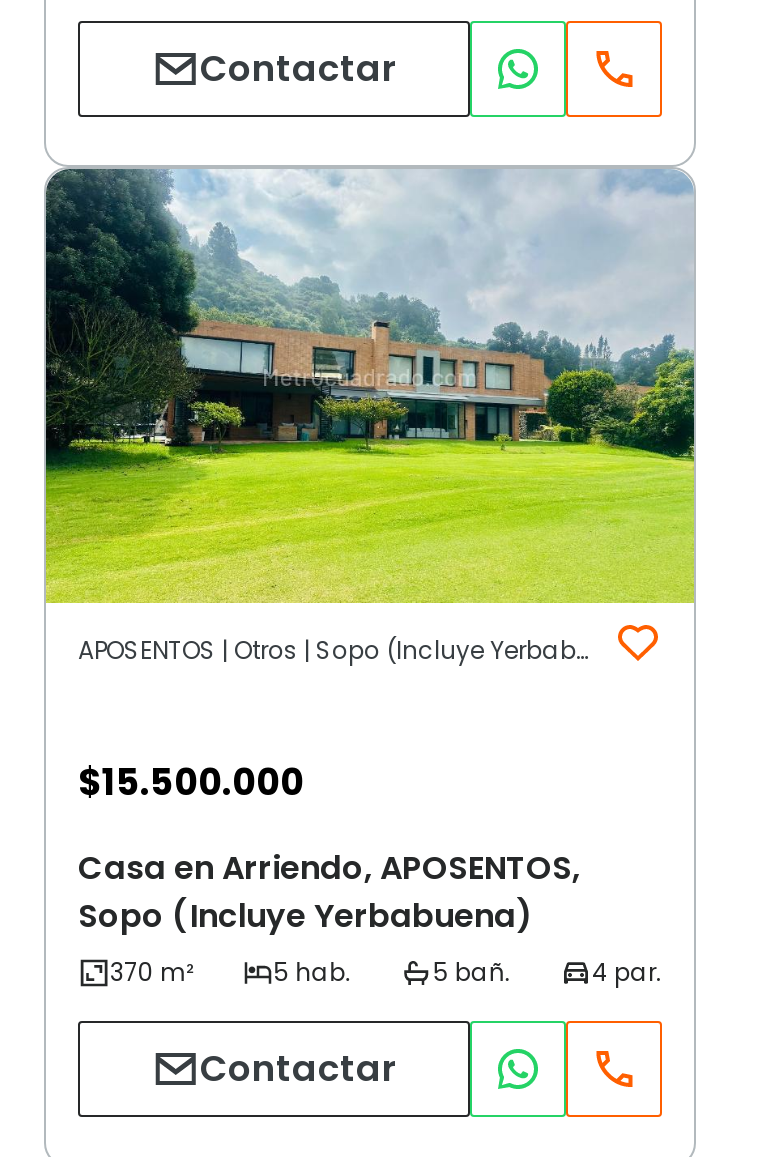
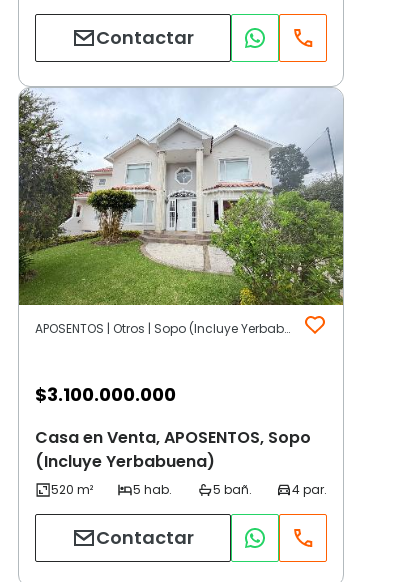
- [image]
+ [image]

- $15.500.000
+ $3.100.000.000

- Casa en Arriendo, APOSENTOS,
- Sopo (Incluye Yerbabuena)
+ Casa en Venta, APOSENTOS, Sopo
+ (Incluye Yerbabuena)
